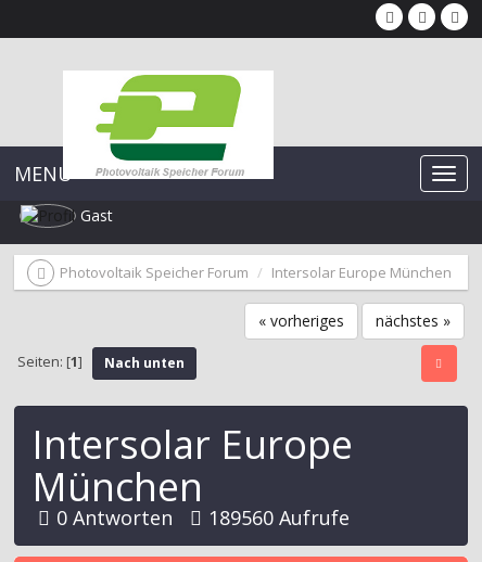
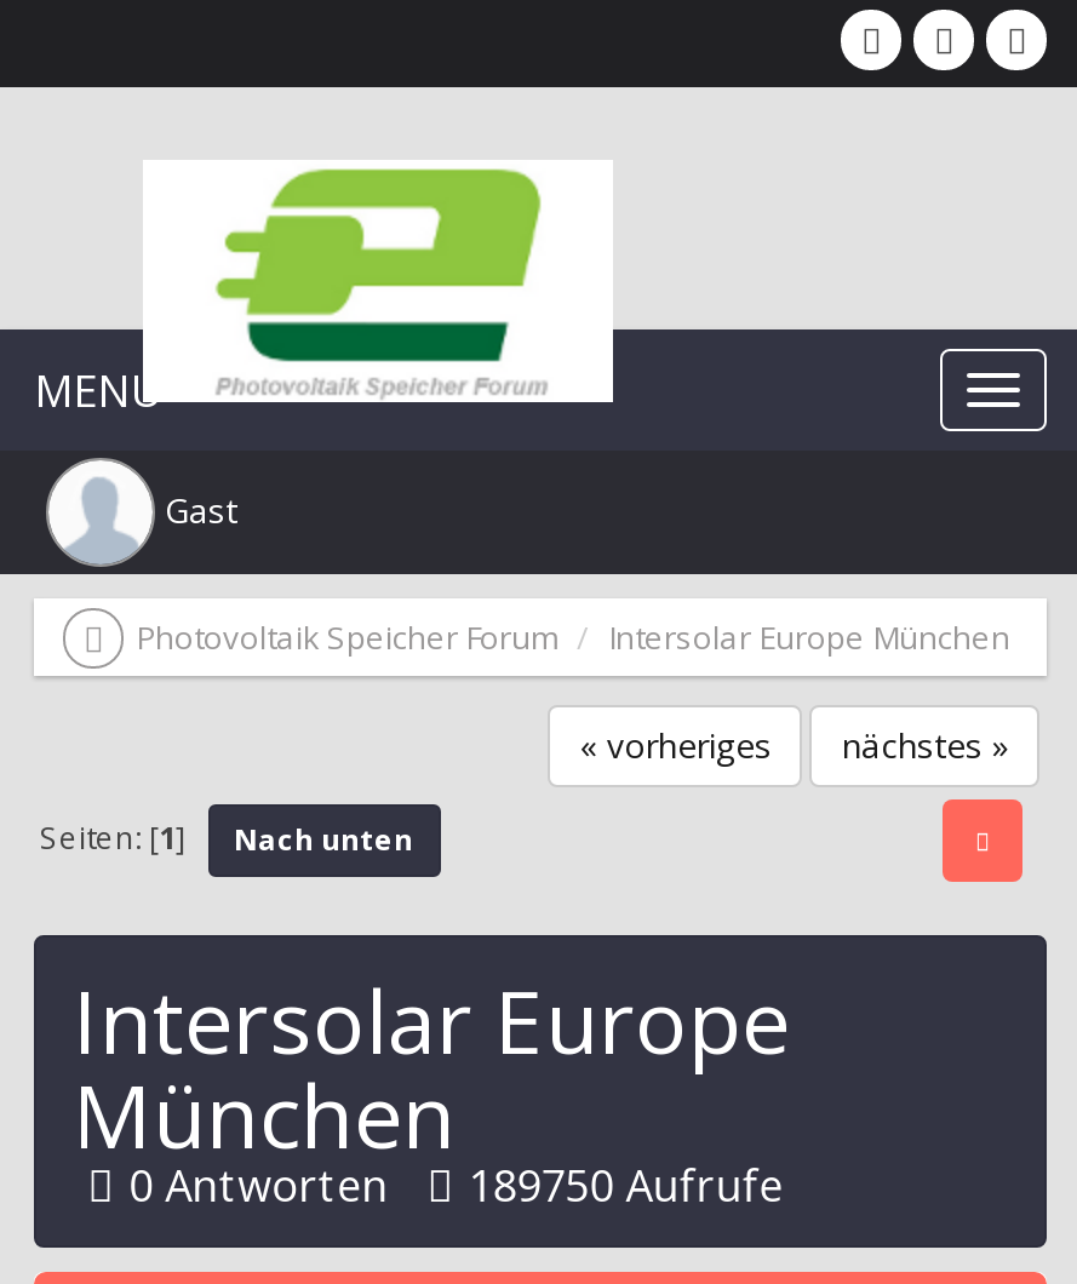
- [image]
+ [image]

- 0 Antworten 189560 Aufrufe
+ 0 Antworten 189750 Aufrufe
